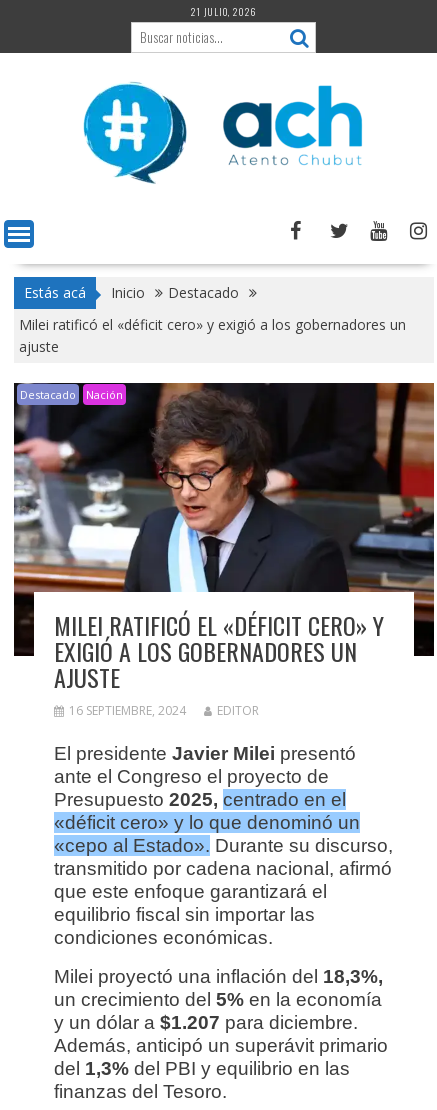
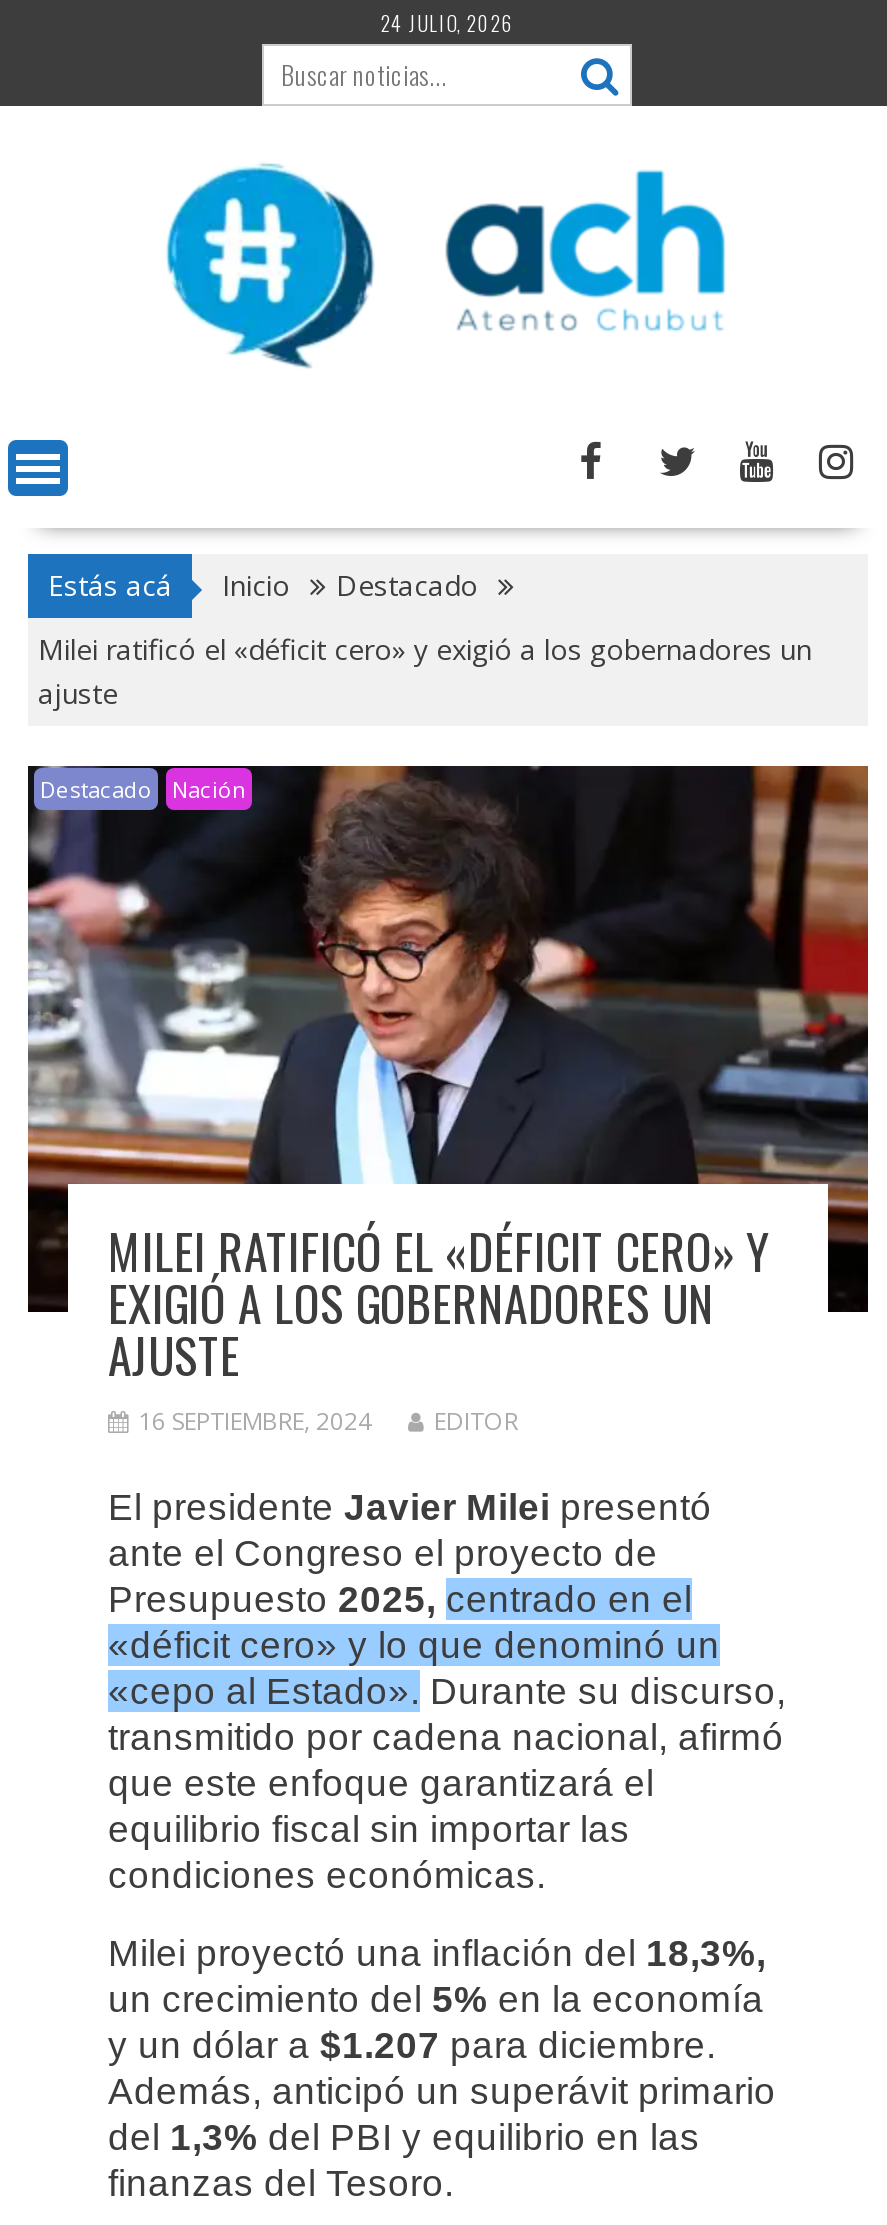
- 21 JULIO, 2026
+ 24 JULIO, 2026
